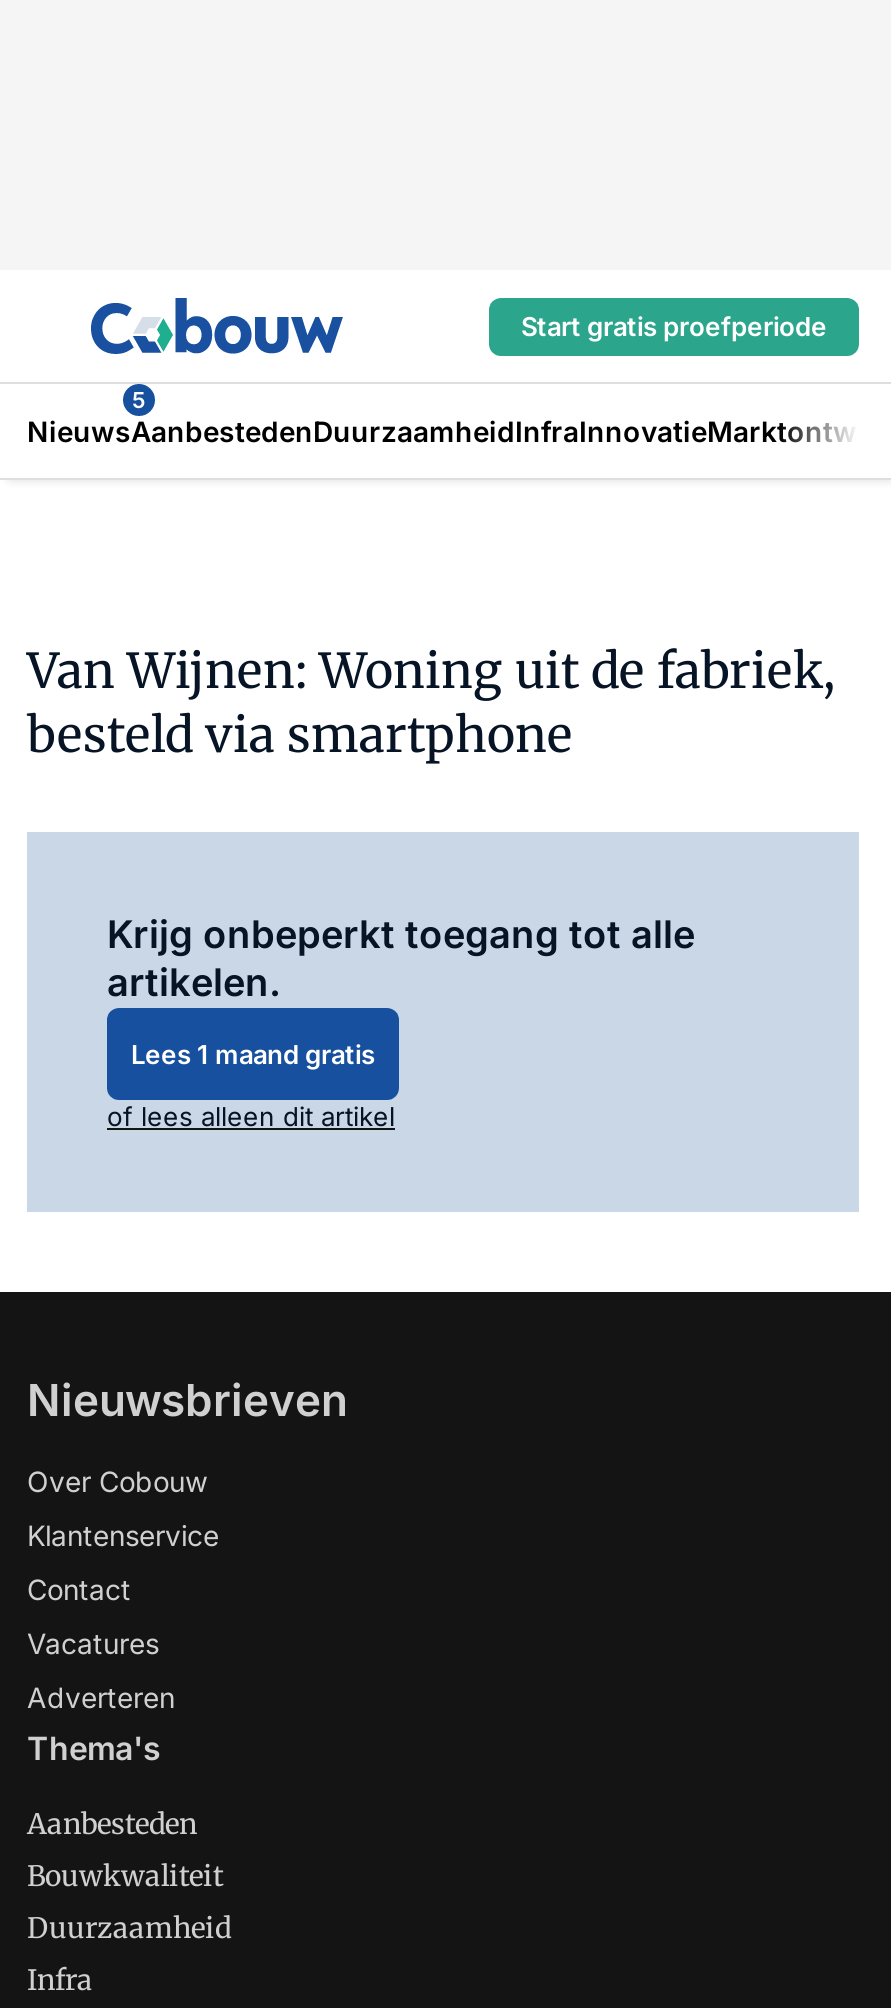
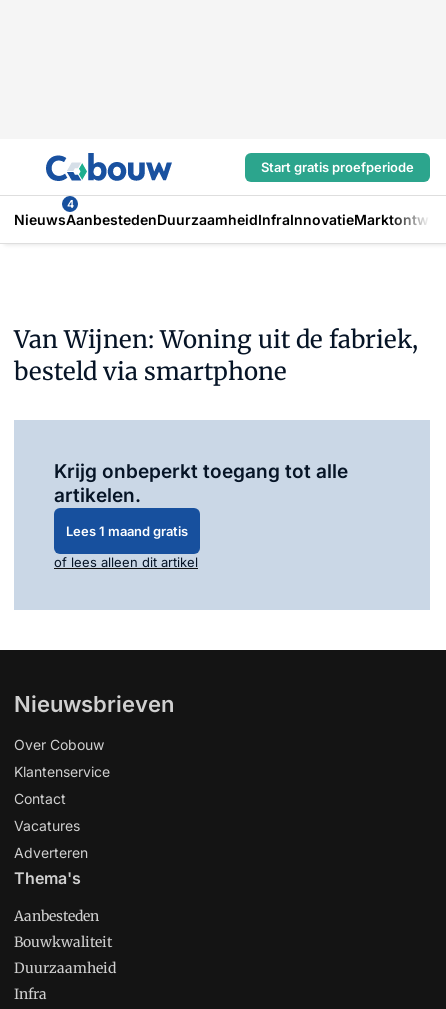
- 5
+ 4
